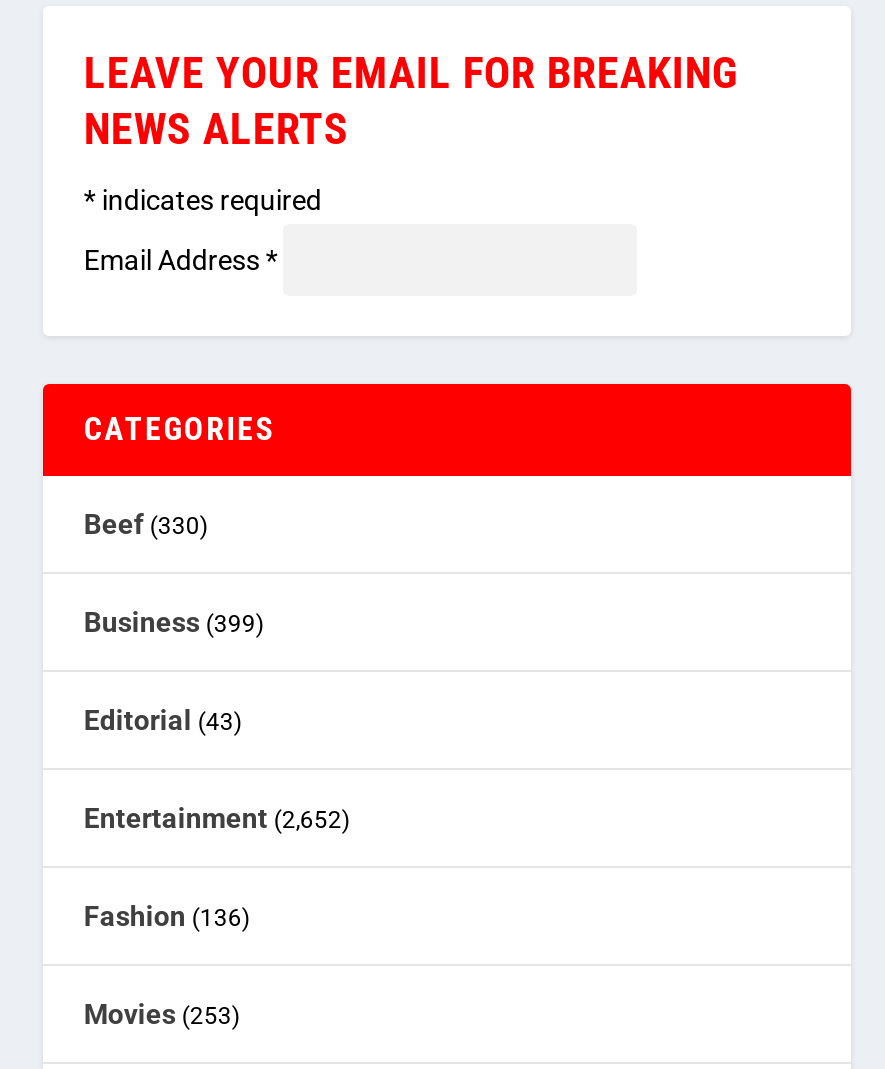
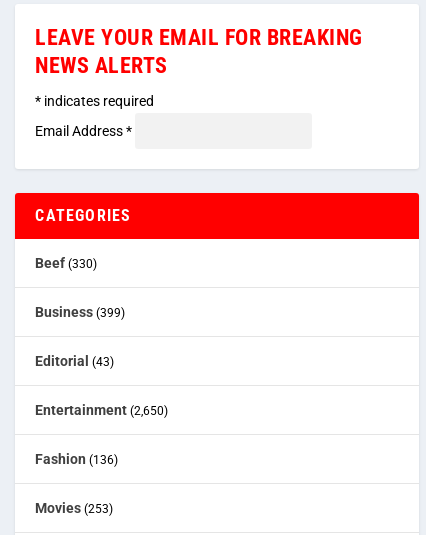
- Entertainment (2,652)
+ Entertainment (2,650)
